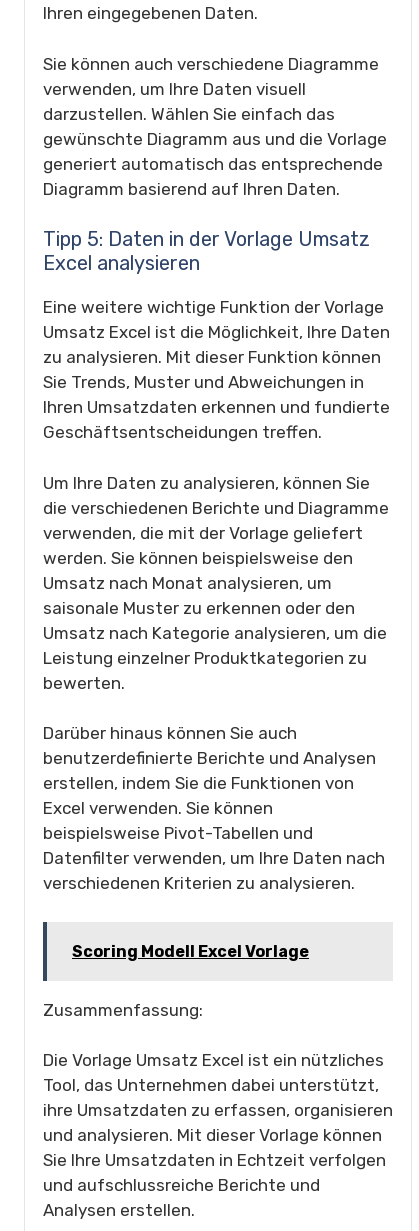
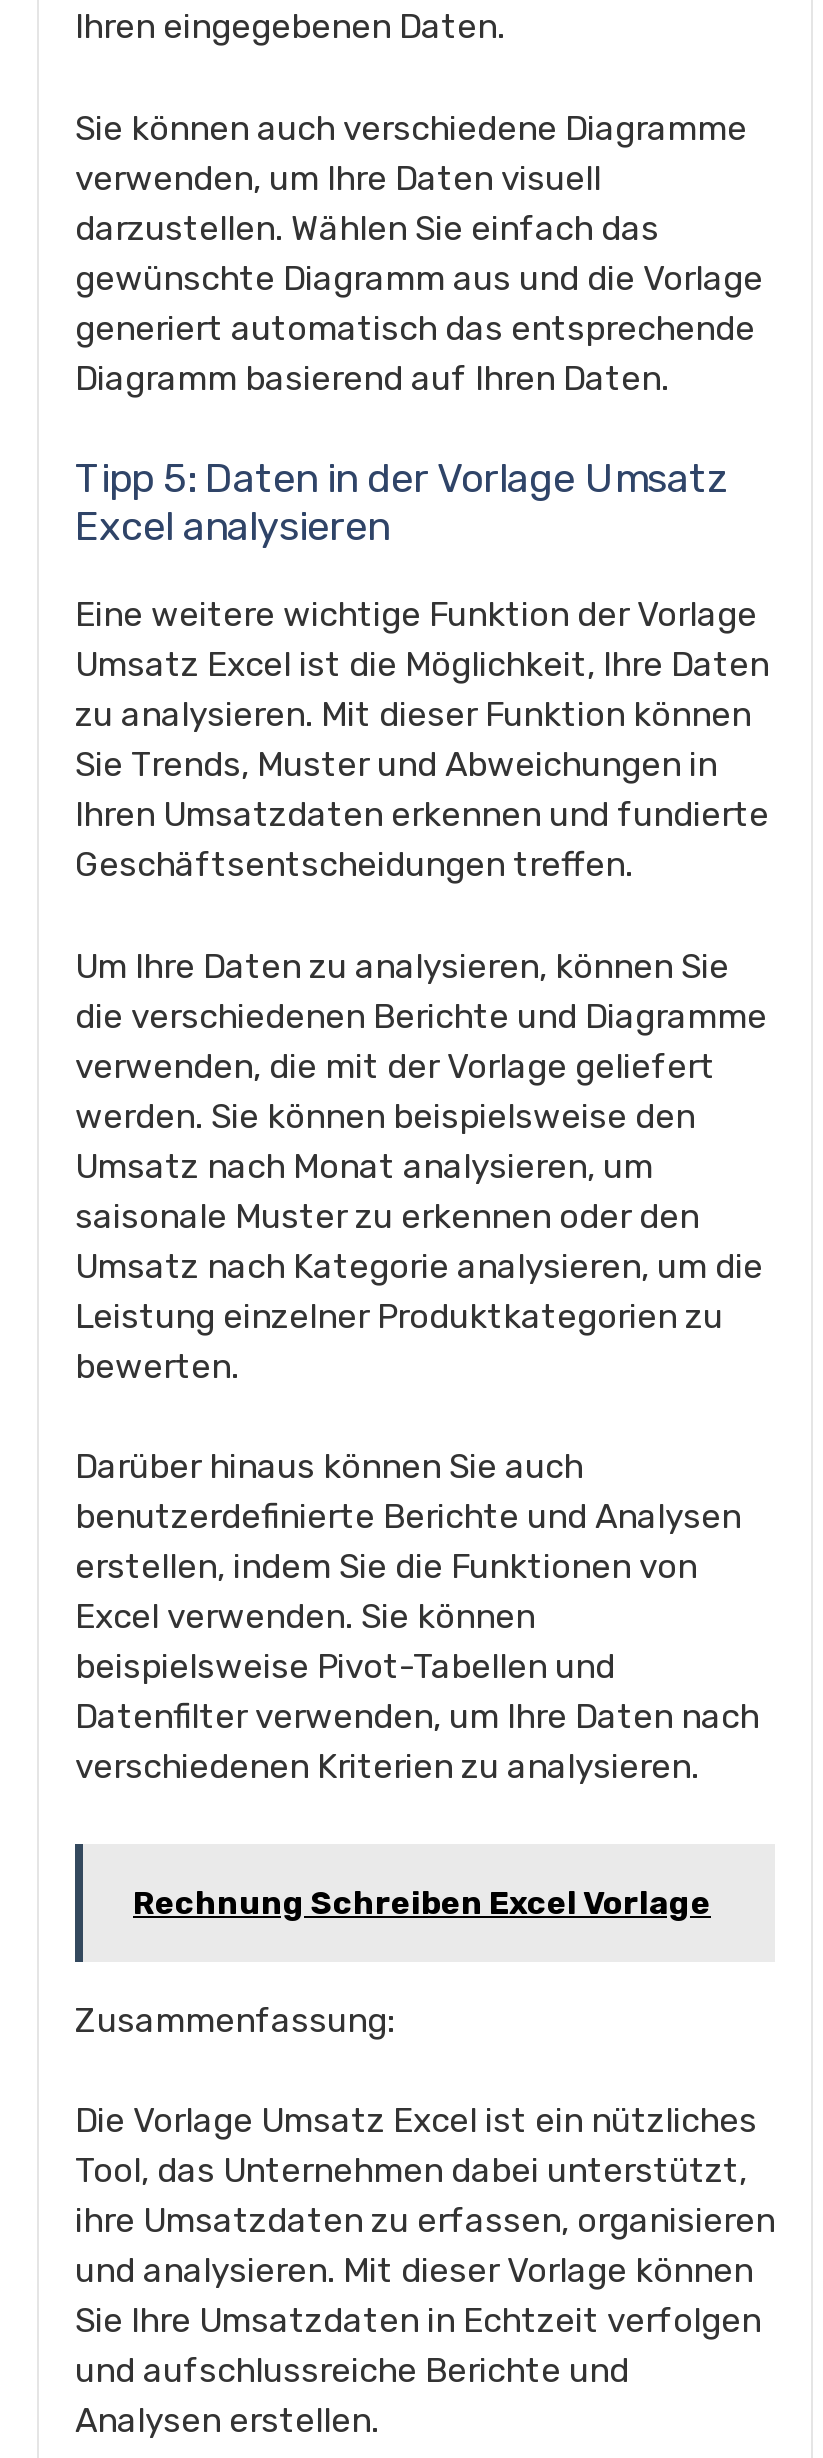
- Scoring Modell Excel Vorlage
+ Rechnung Schreiben Excel Vorlage
